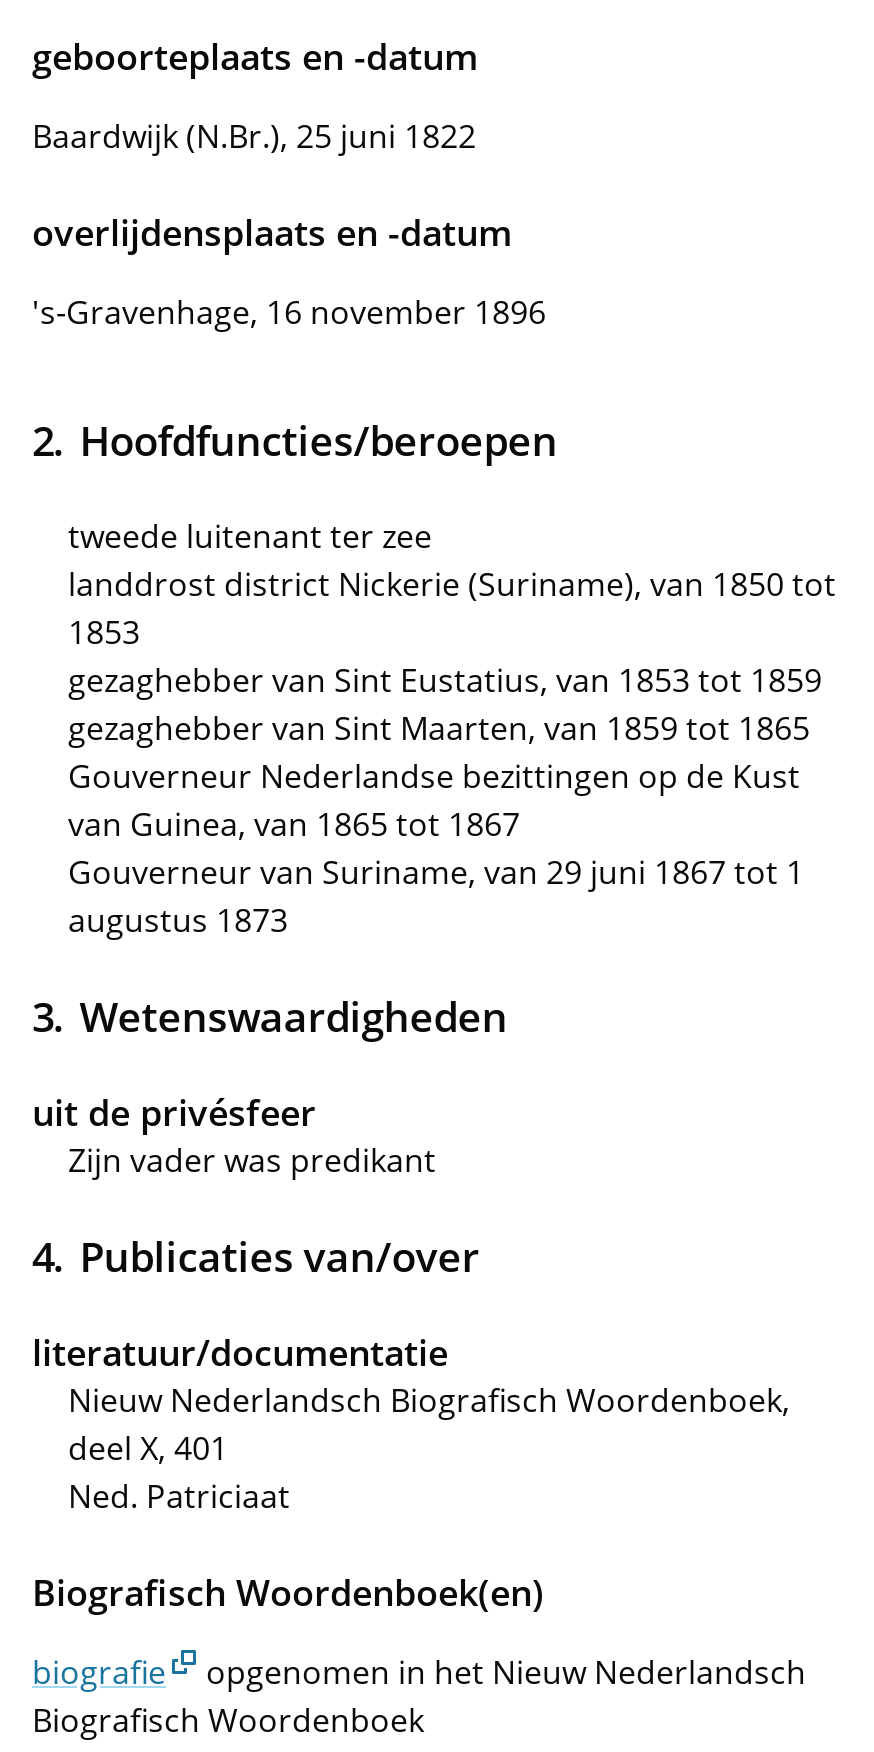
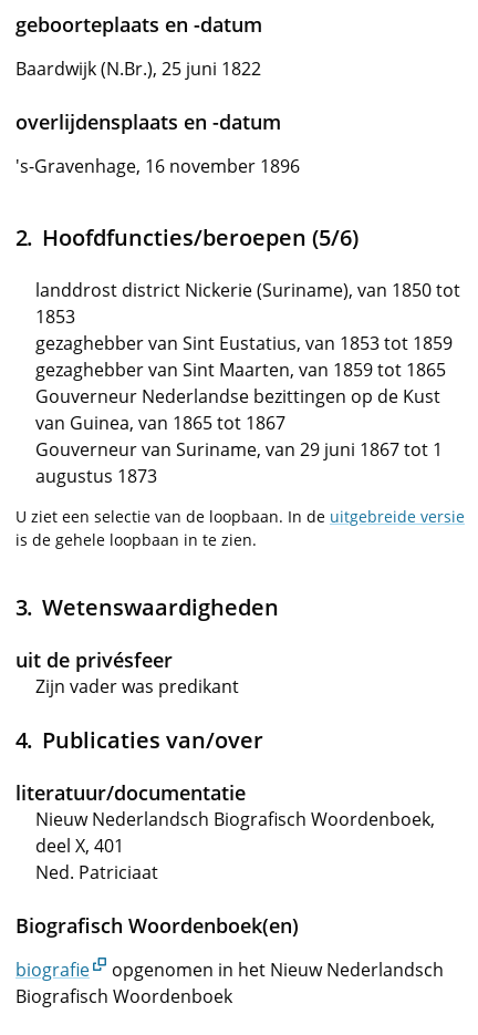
- Hoofdfuncties/beroepen
- tweede luitenant ter zee
+ Hoofdfuncties/beroepen (5/6)

moved up: landdrost district Nickerie (Suriname), van 1850 tot | 1853 | gezaghebber van Sint Eustatius, van 1853 tot 1859 | gezaghebber van Sint Maarten, van 1859 tot 1865 | Gouverneur Nederlandse bezittingen op de Kust | van Guinea, van 1865 tot 1867 | Gouverneur van Suriname, van 29 juni 1867 tot 1 | augustus 1873

+ U ziet een selectie van de loopbaan. In de uitgebreide versie
+ is de gehele loopbaan in te zien.
